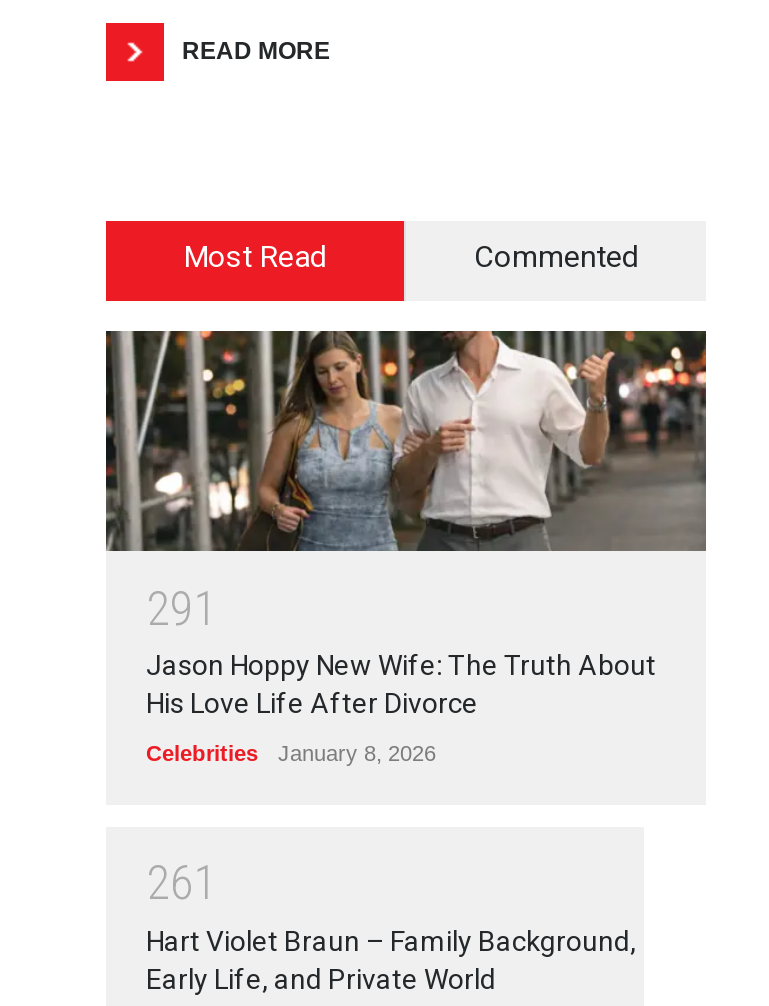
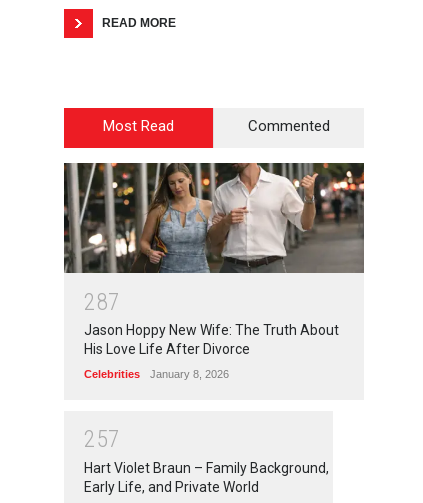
- 291
+ 287

- 261
+ 257
